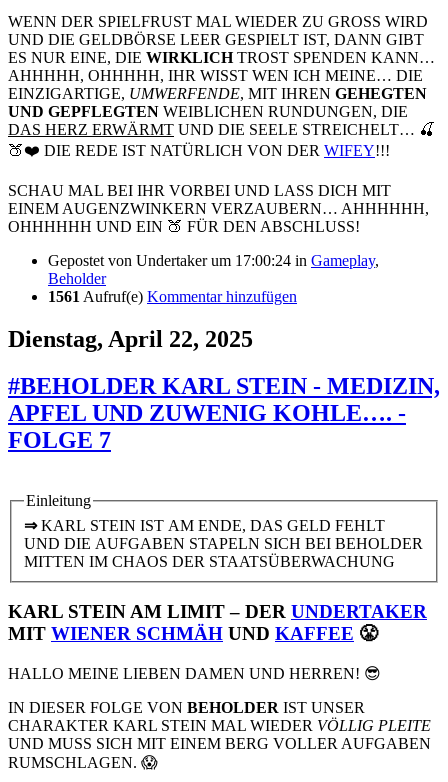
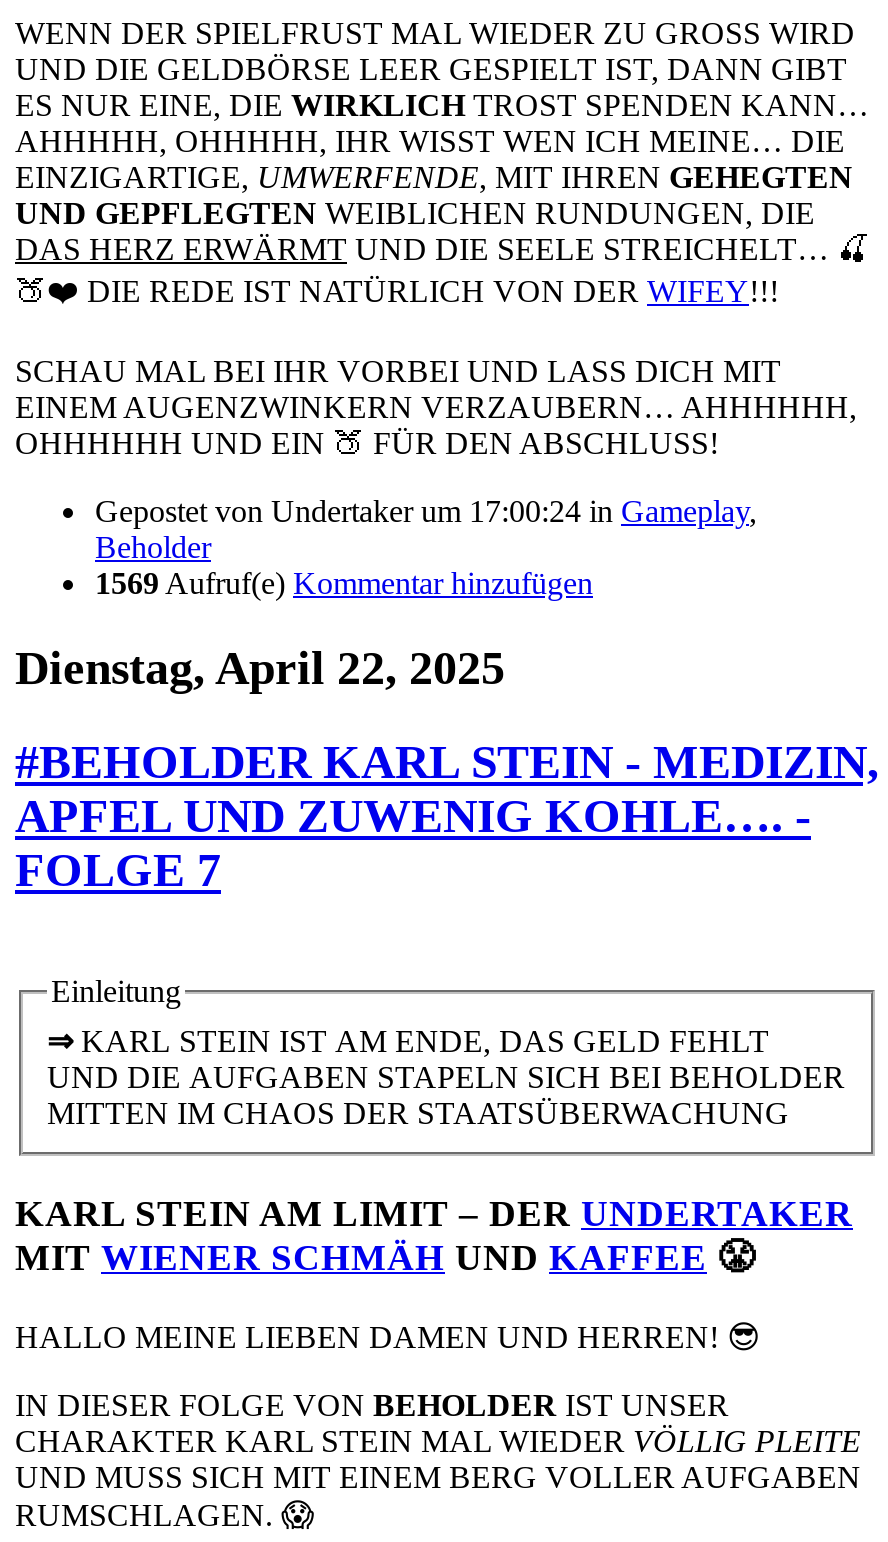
- 1561 Aufruf(e) Kommentar hinzufügen
+ 1569 Aufruf(e) Kommentar hinzufügen
